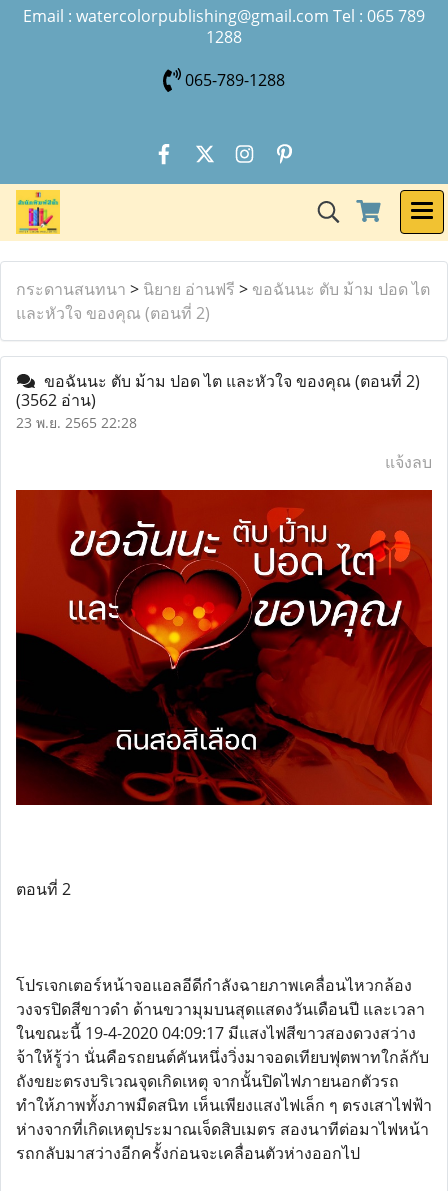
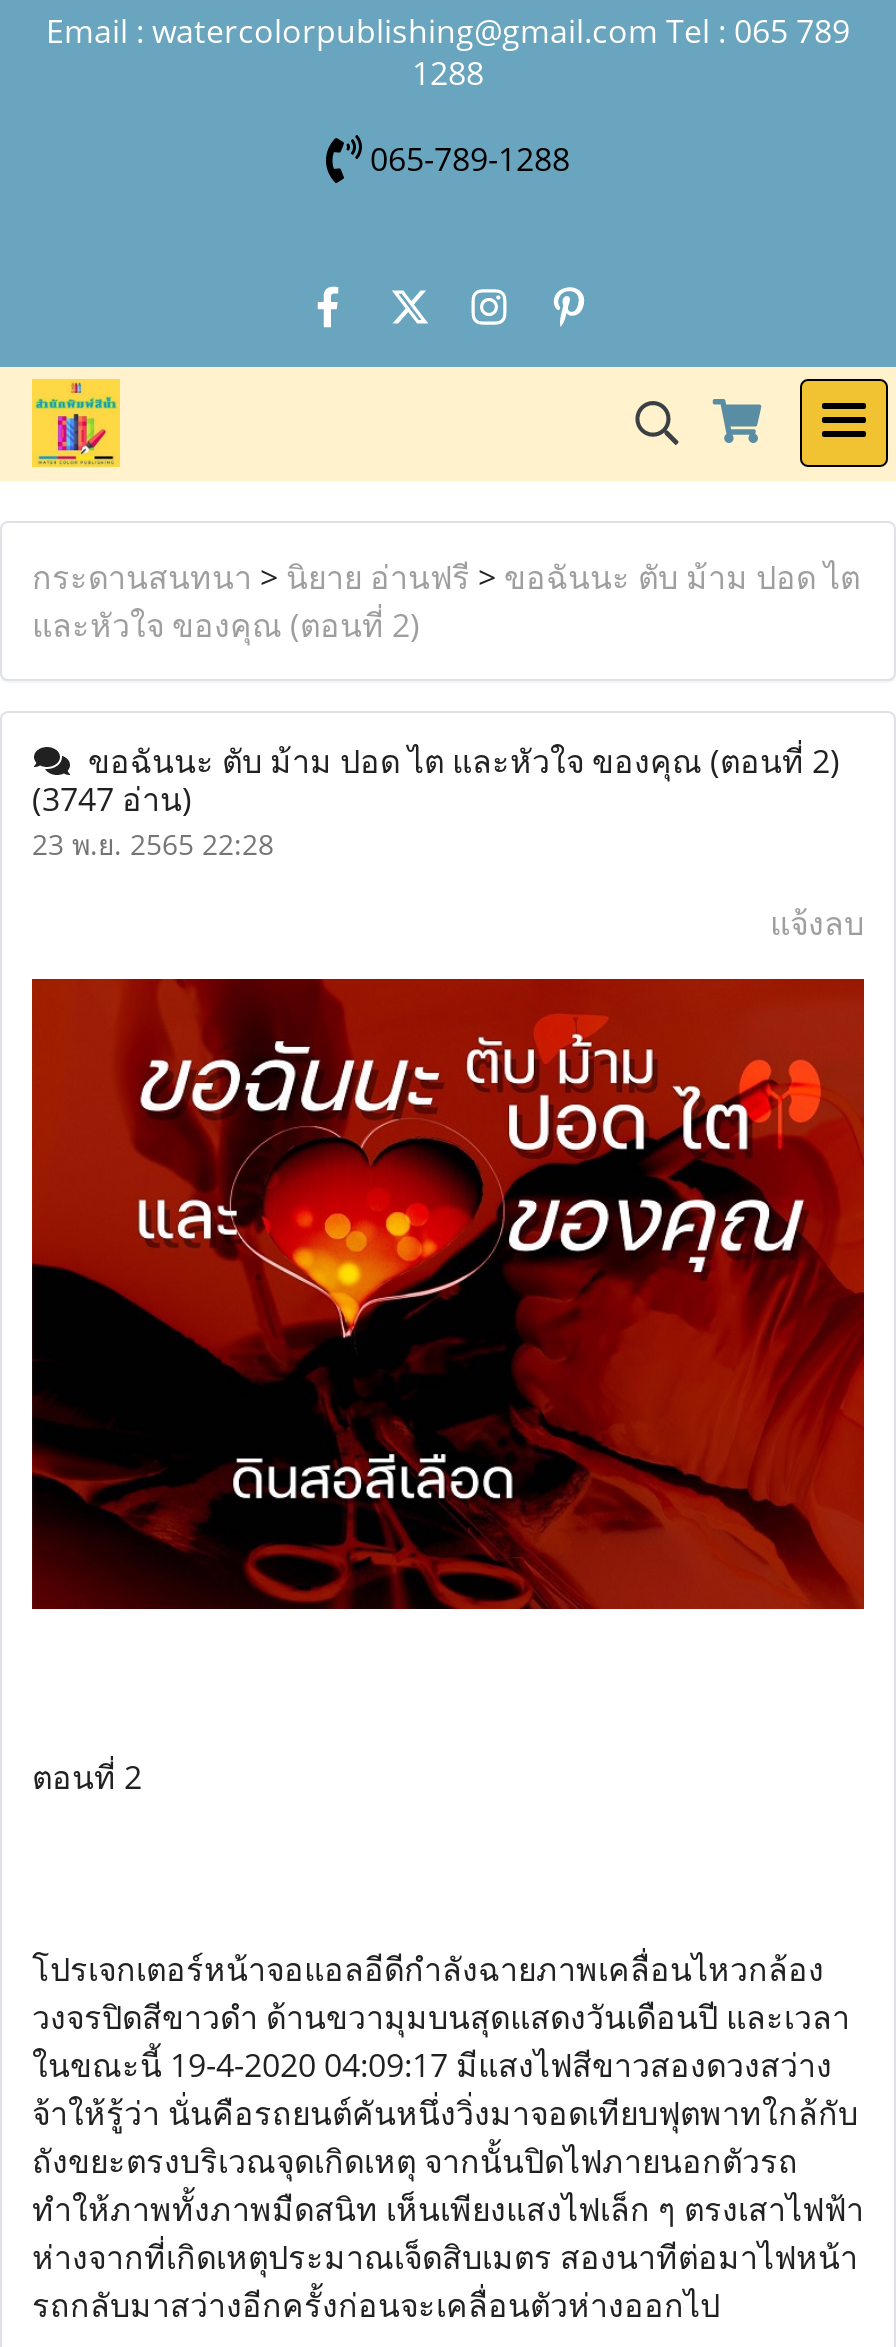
- (3562 อ่าน)
+ (3747 อ่าน)
